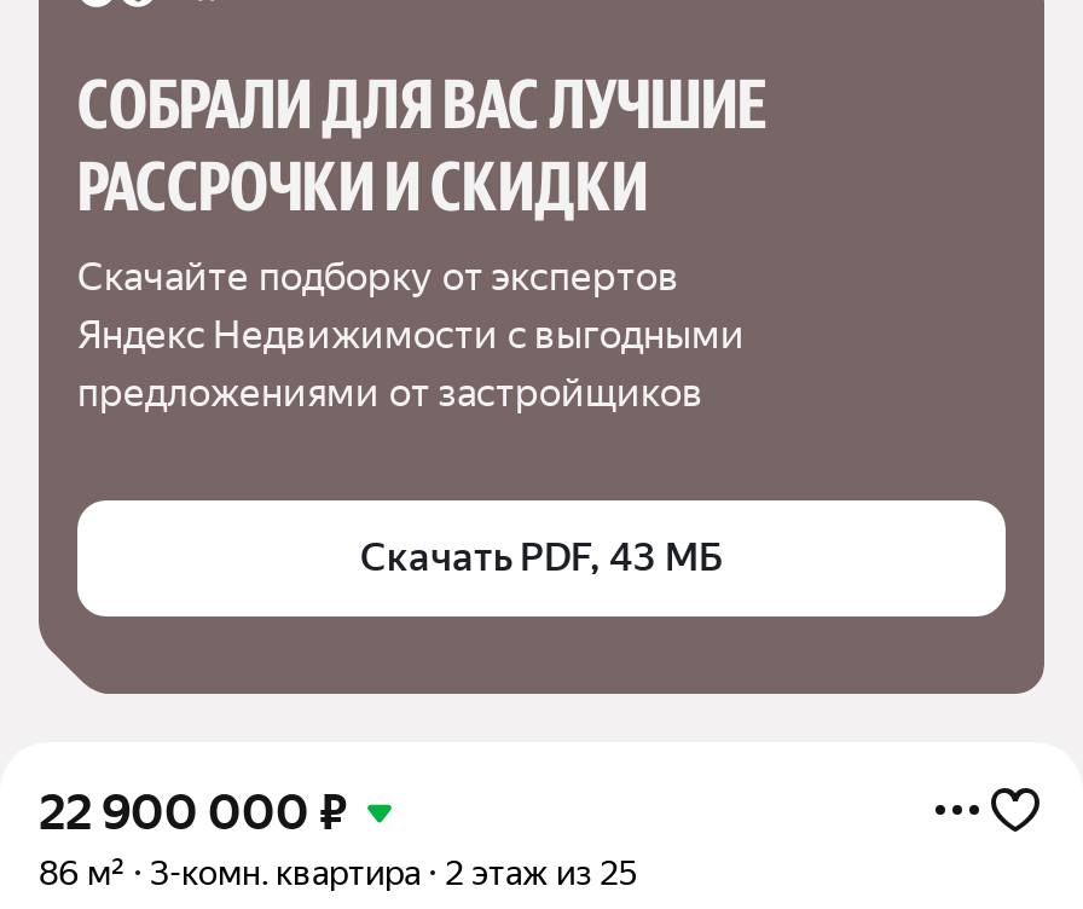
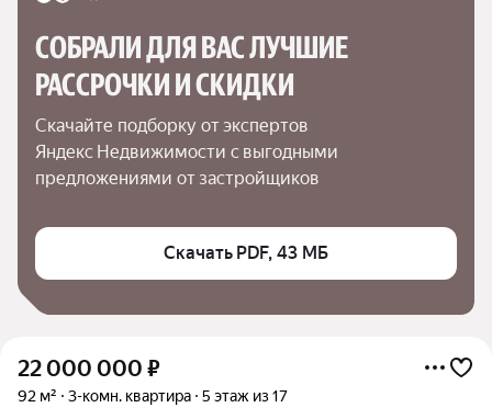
- 22 900 000 ₽
+ 22 000 000 ₽

- 86 м²
+ 92 м²

- 2 этаж из 25
+ 5 этаж из 17
